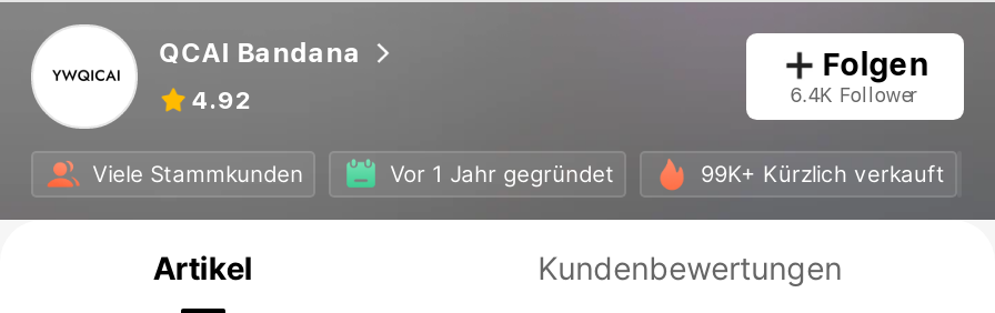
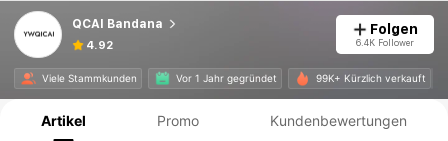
+ Promo
